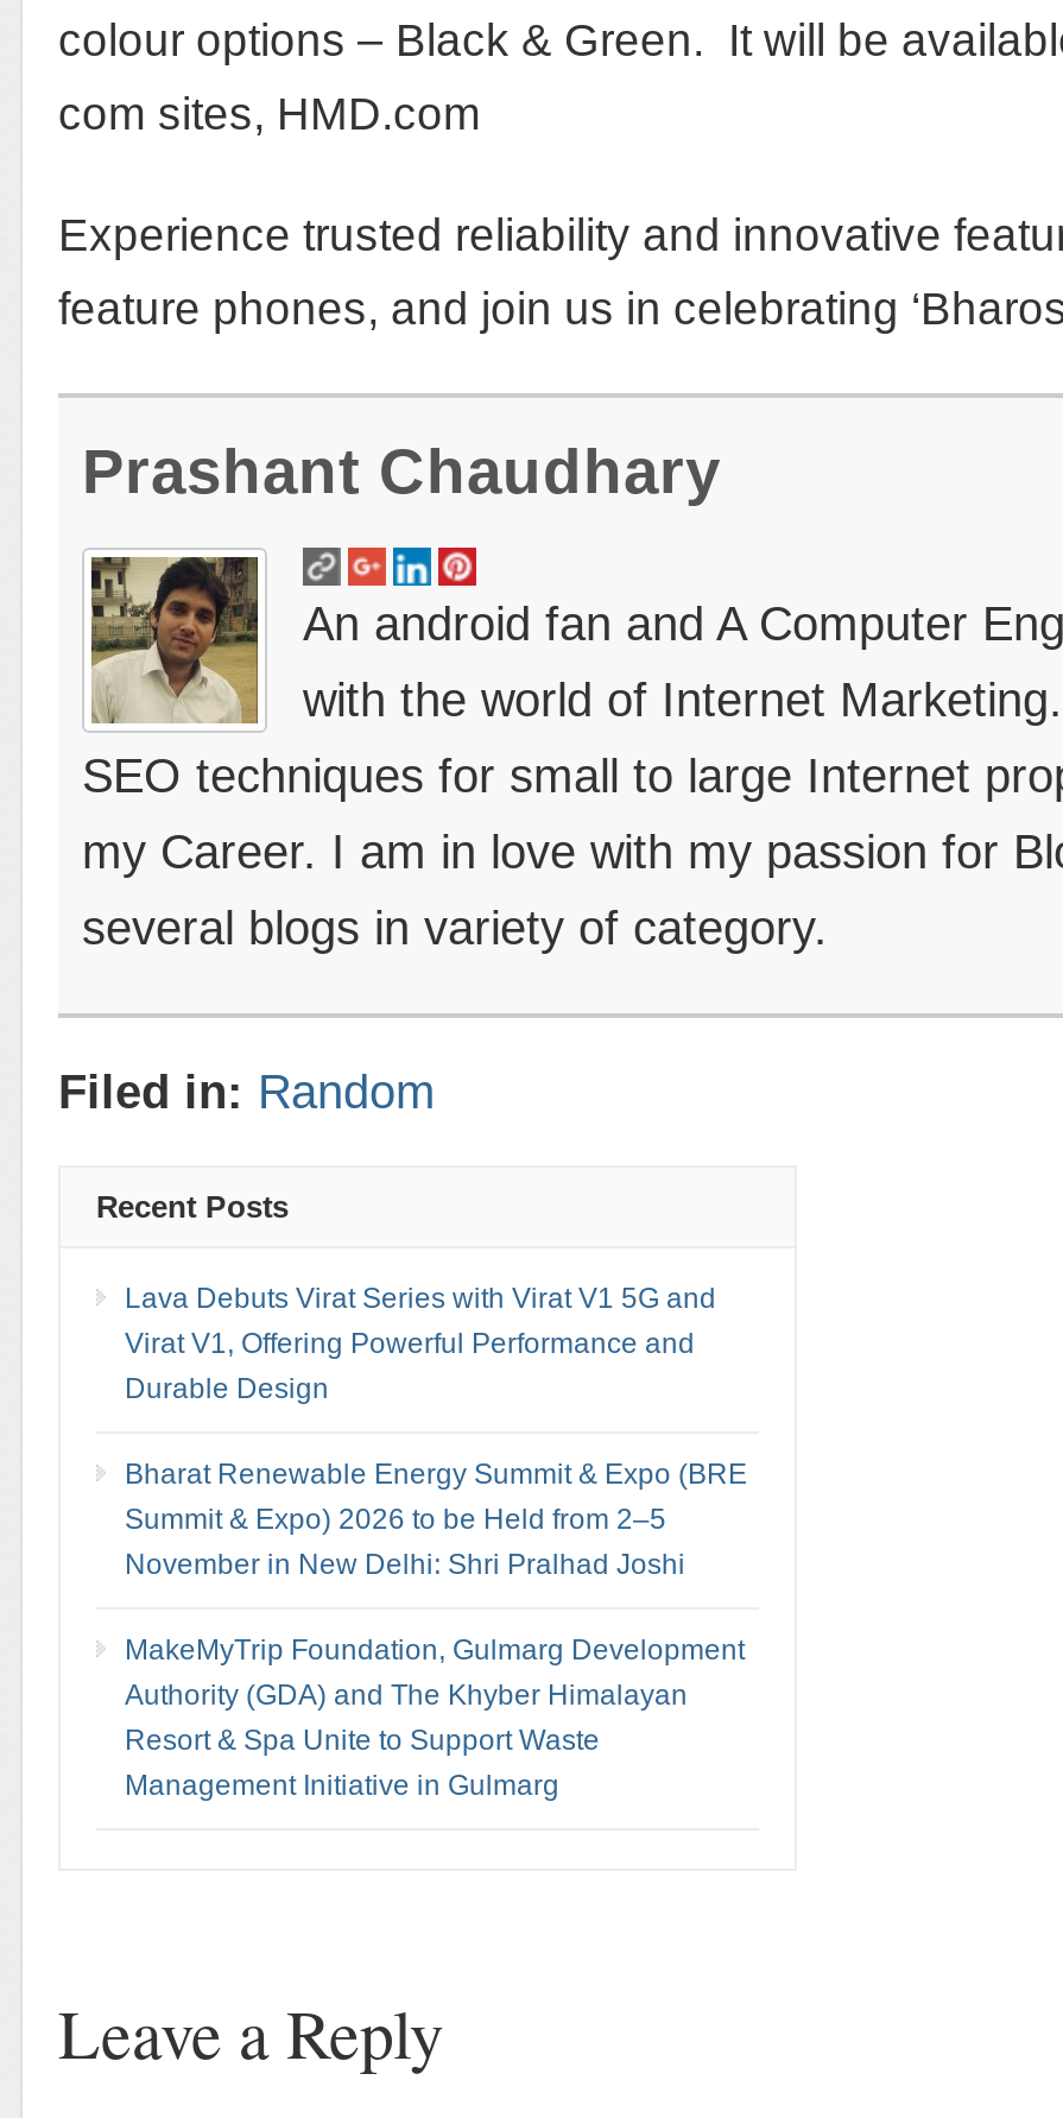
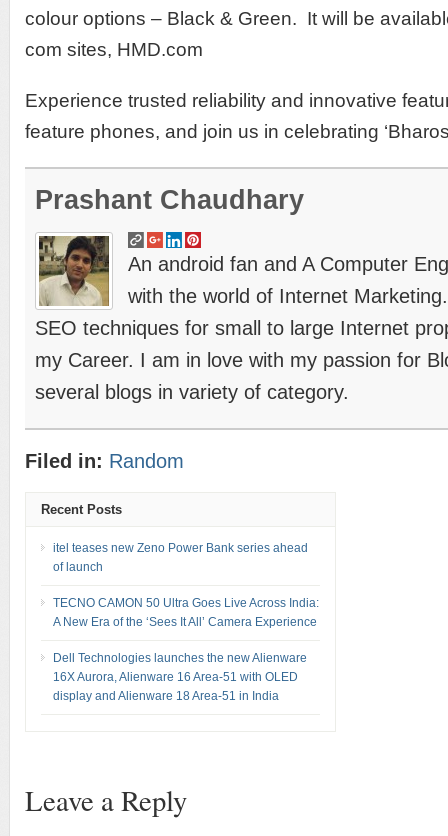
- Lava Debuts Virat Series with Virat V1 5G and
- Virat V1, Offering Powerful Performance and
- Durable Design
+ itel teases new Zeno Power Bank series ahead
+ of launch

- Bharat Renewable Energy Summit & Expo (BRE
- Summit & Expo) 2026 to be Held from 2–5
- November in New Delhi: Shri Pralhad Joshi
+ TECNO CAMON 50 Ultra Goes Live Across India:
+ A New Era of the ‘Sees It All’ Camera Experience

- MakeMyTrip Foundation, Gulmarg Development
- Authority (GDA) and The Khyber Himalayan
- Resort & Spa Unite to Support Waste
- Management Initiative in Gulmarg
+ Dell Technologies launches the new Alienware
+ 16X Aurora, Alienware 16 Area-51 with OLED
+ display and Alienware 18 Area-51 in India
